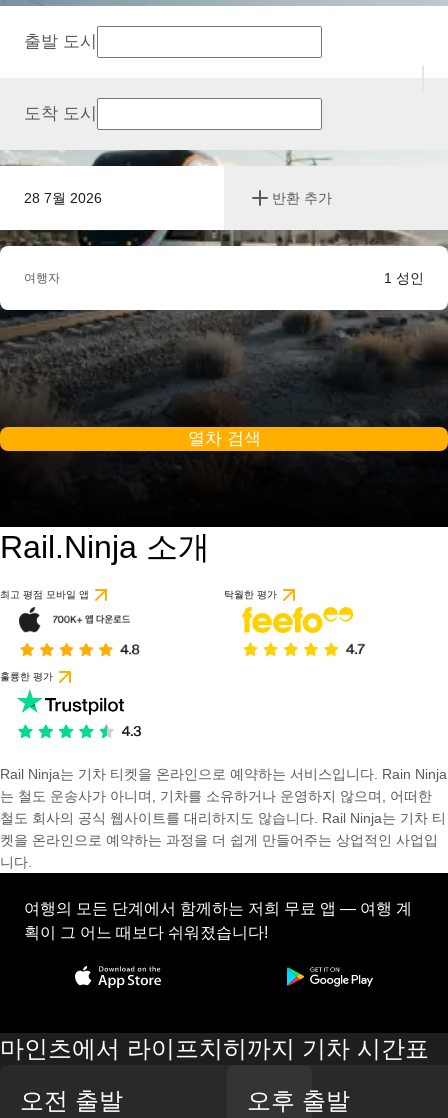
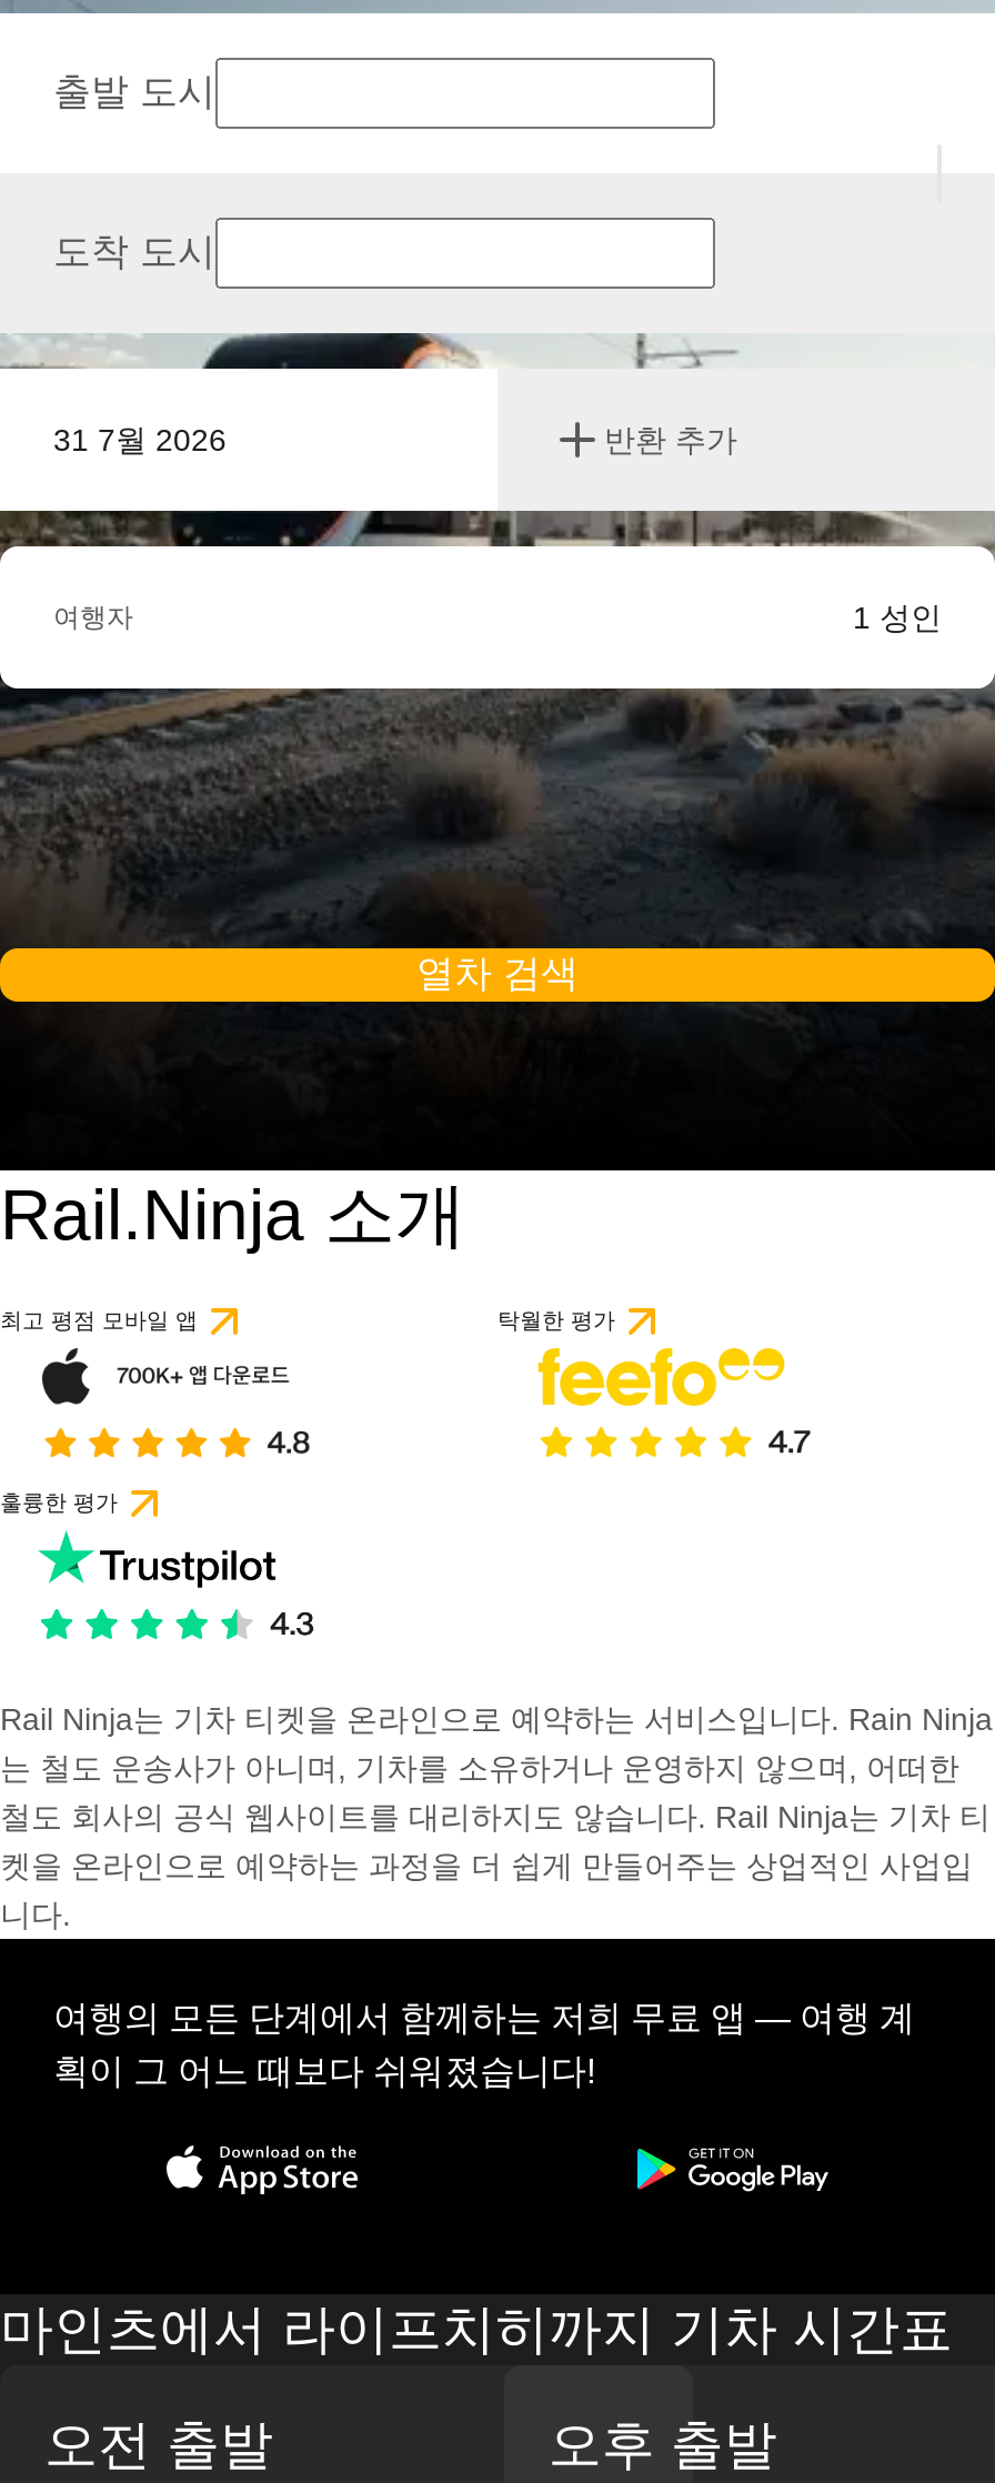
- 28 7월 2026
+ 31 7월 2026
